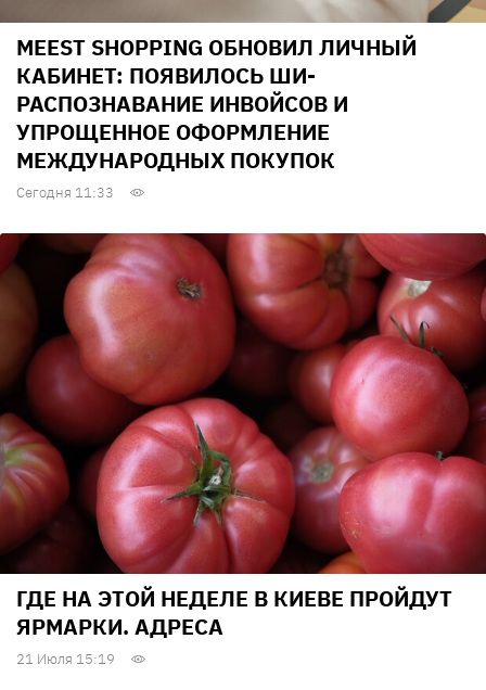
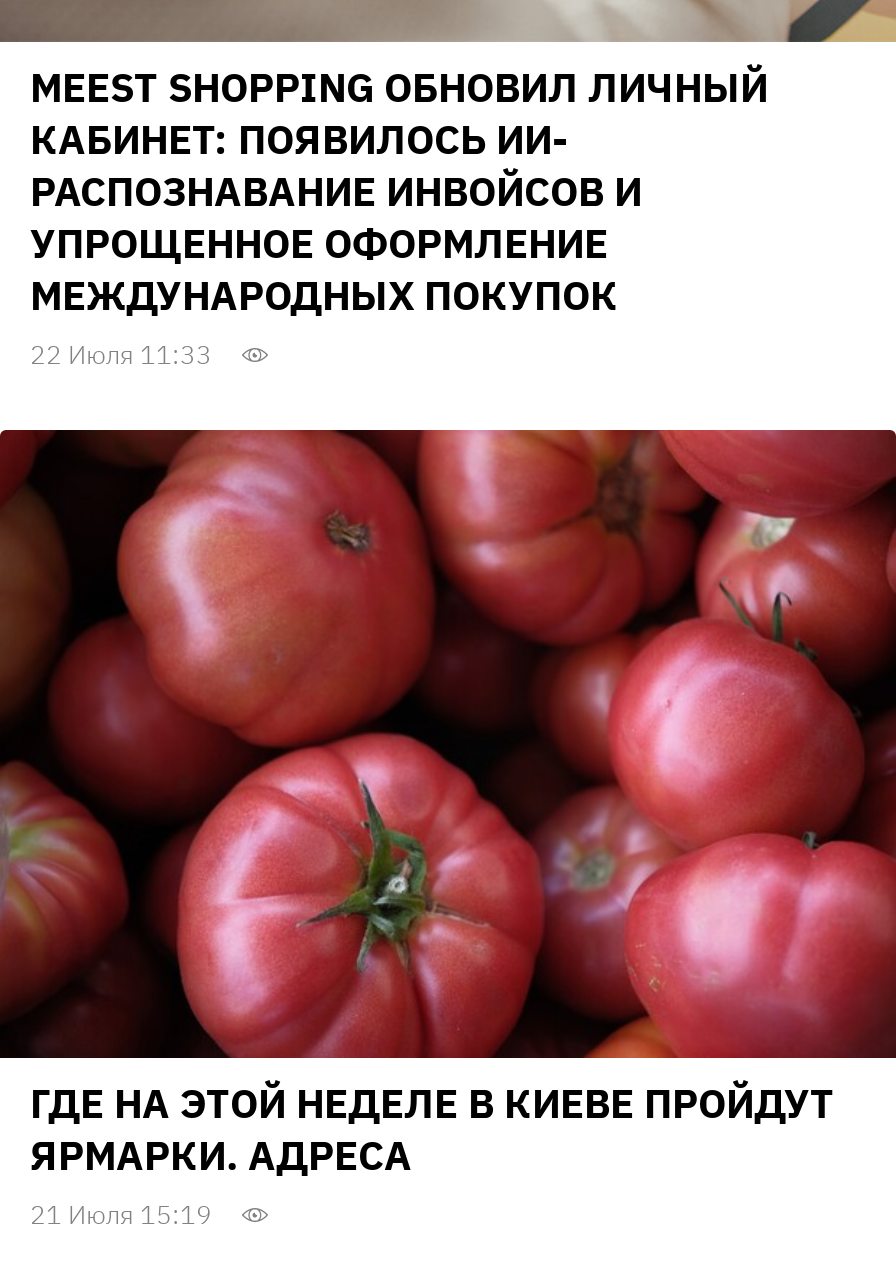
- КАБИНЕТ: ПОЯВИЛОСЬ ШИ-
+ КАБИНЕТ: ПОЯВИЛОСЬ ИИ-

- Сегодня 11:33
+ 22 Июля 11:33
